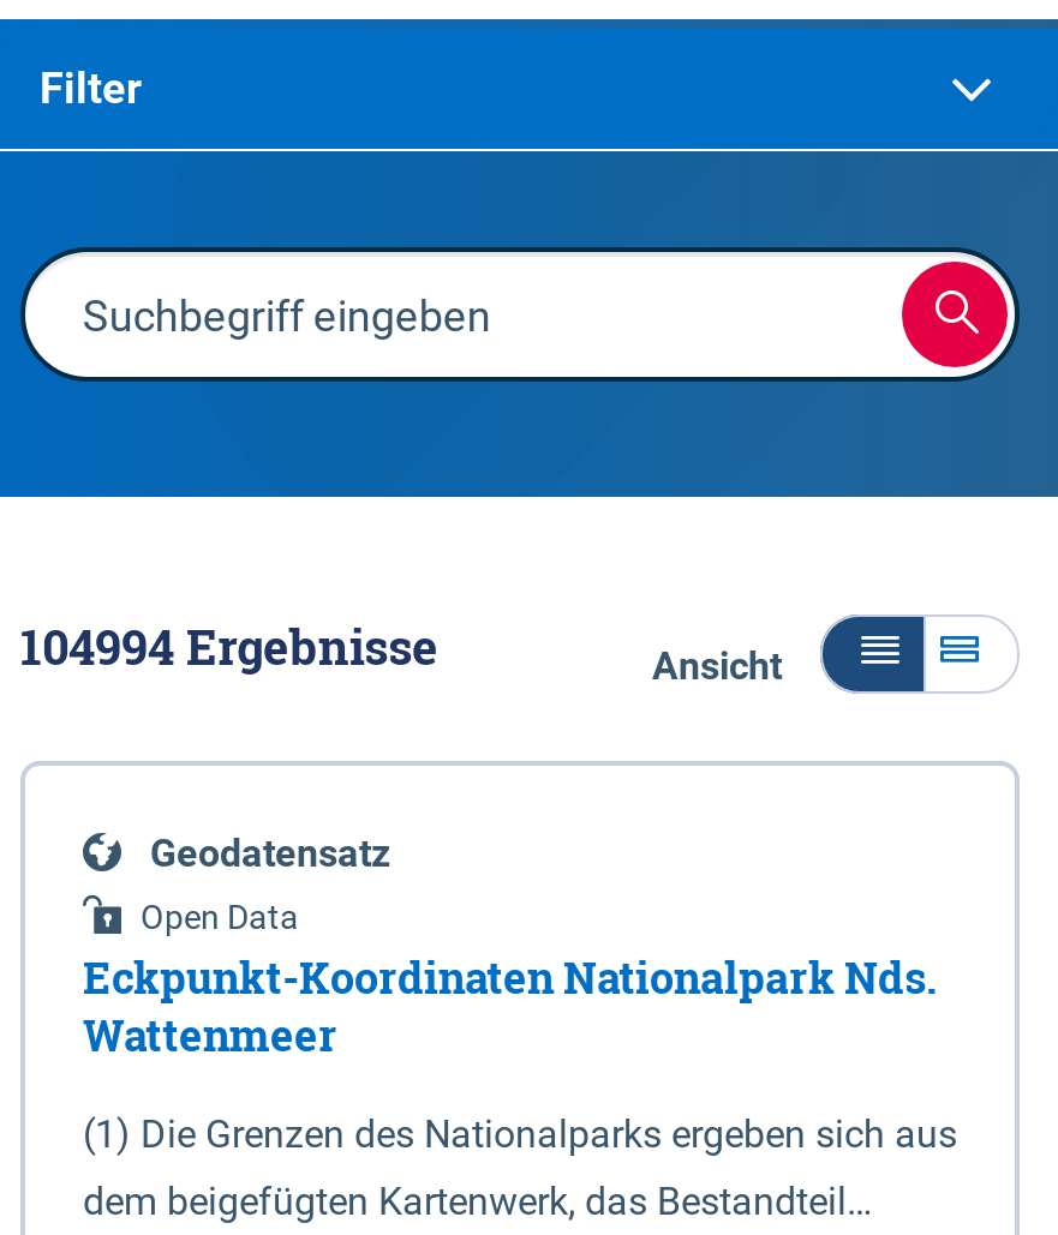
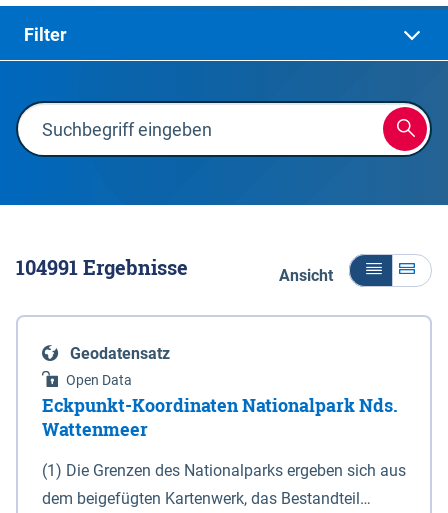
- 104994 Ergebnisse
+ 104991 Ergebnisse
